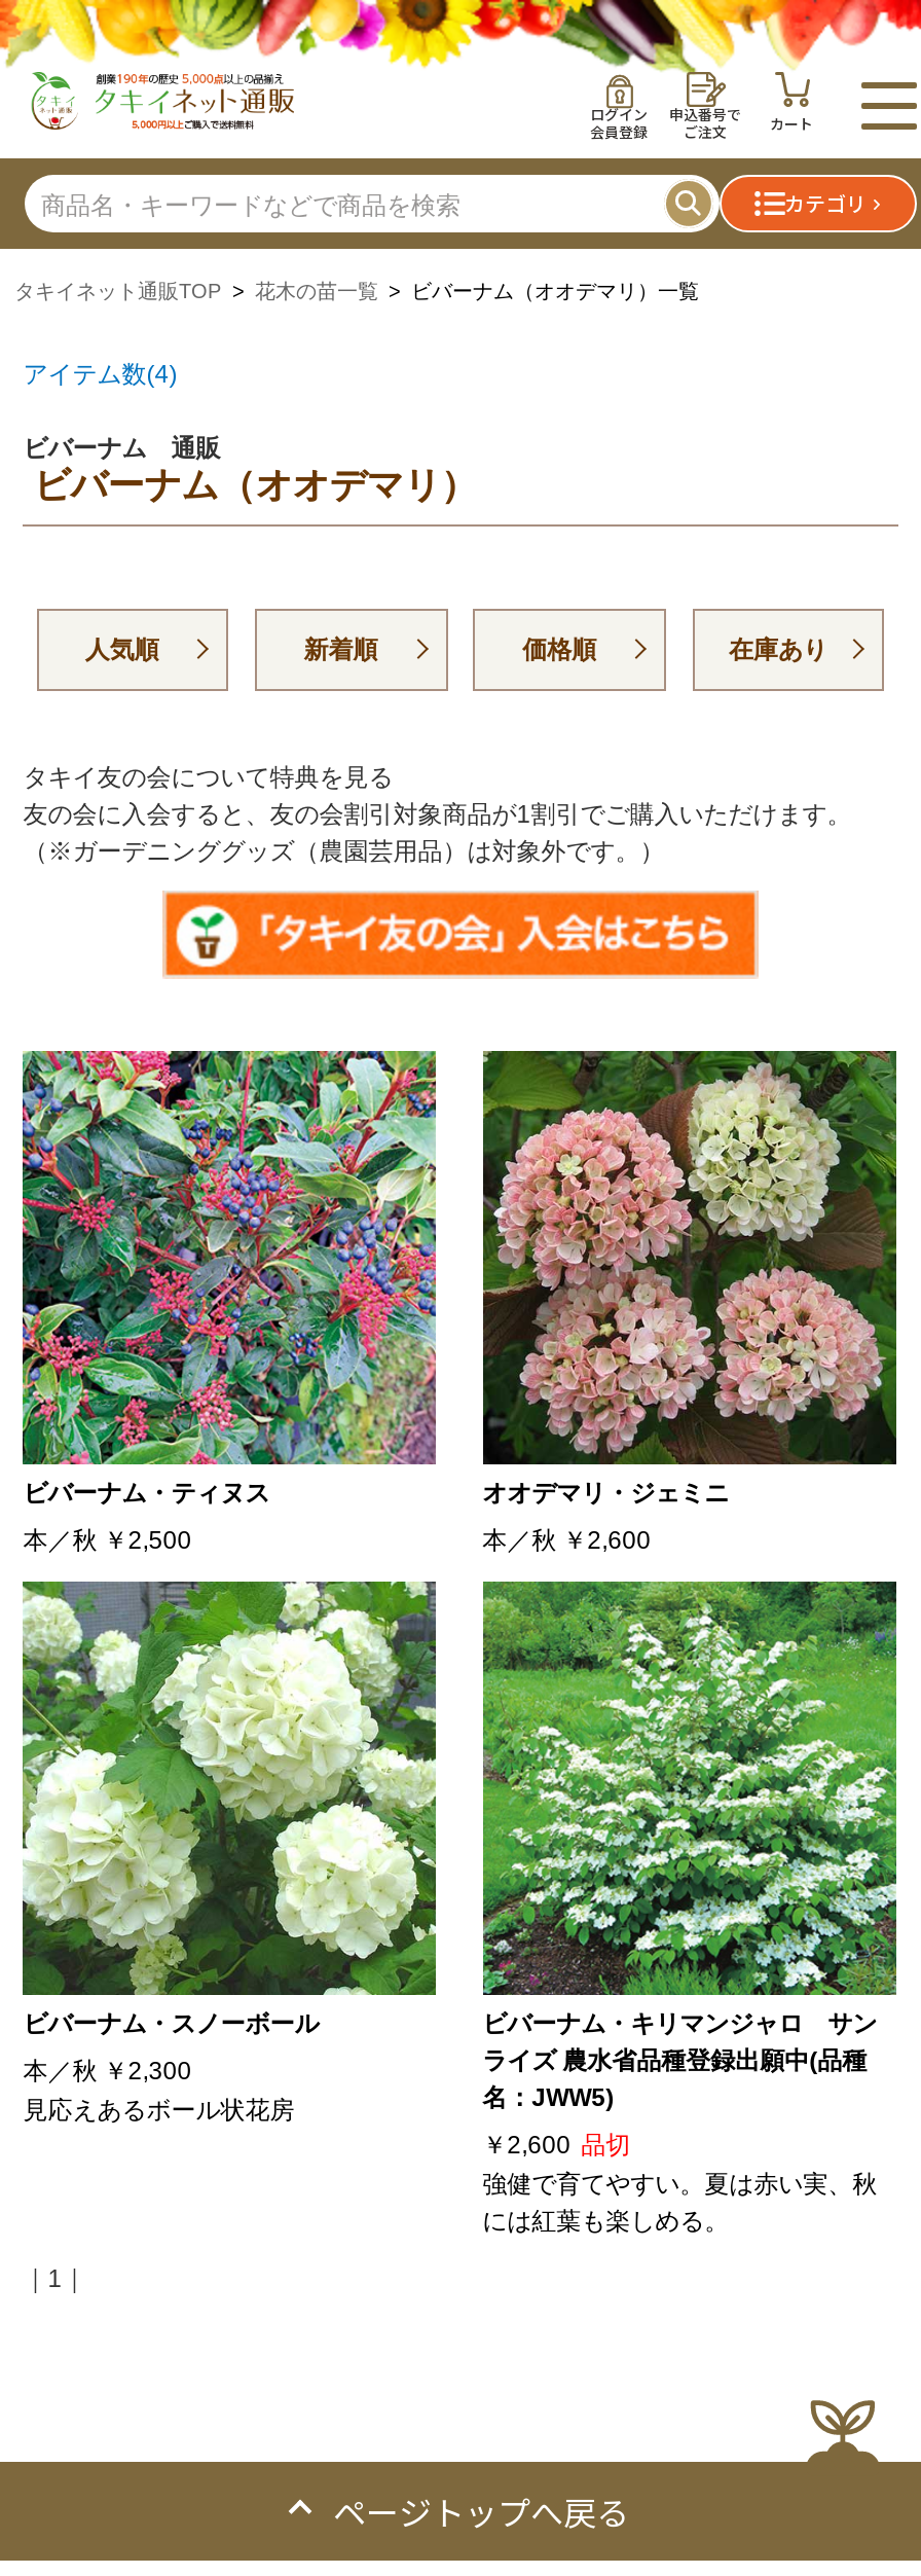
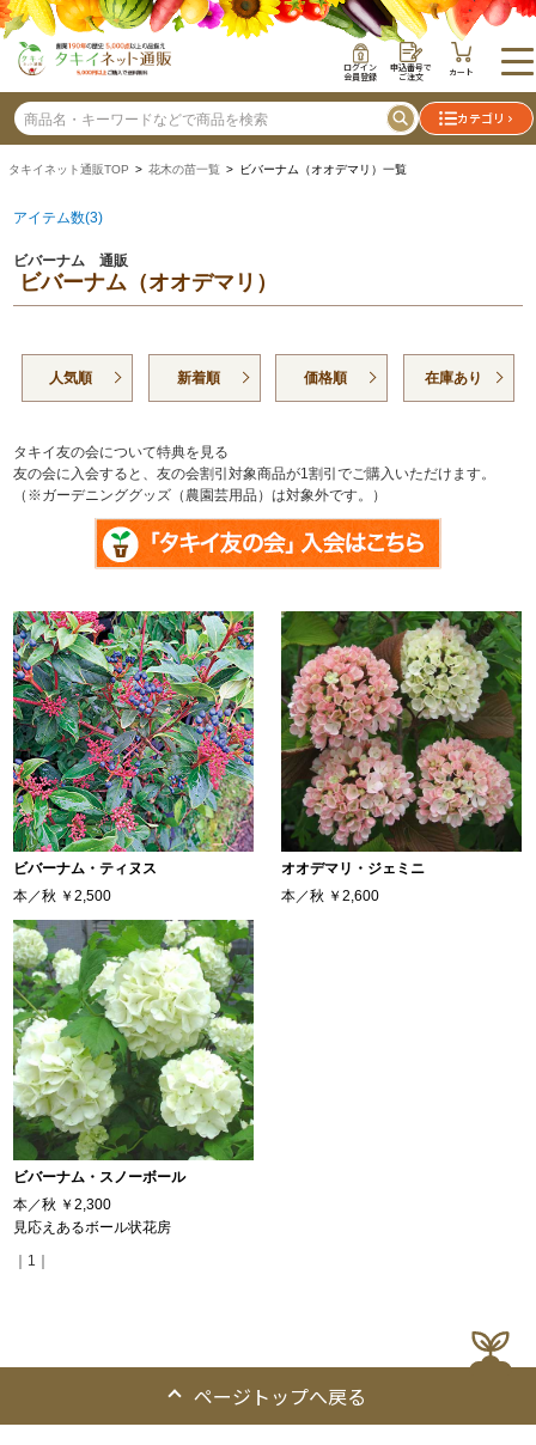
- アイテム数(4)
+ アイテム数(3)

- [image]
- ビバーナム・キリマンジャロ サン
- ライズ 農水省品種登録出願中(品種
- 名：JWW5)
- ￥2,600 品切
- 強健で育てやすい。夏は赤い実、秋
- には紅葉も楽しめる。
